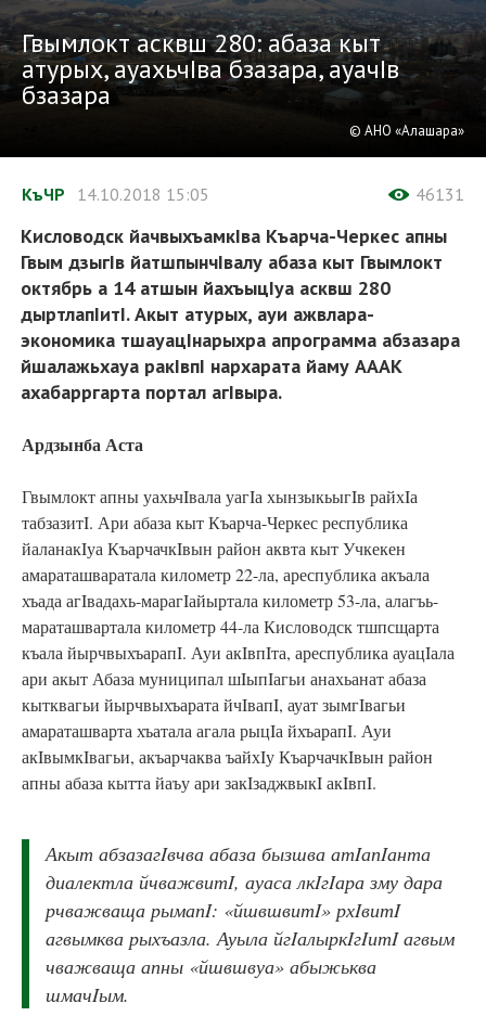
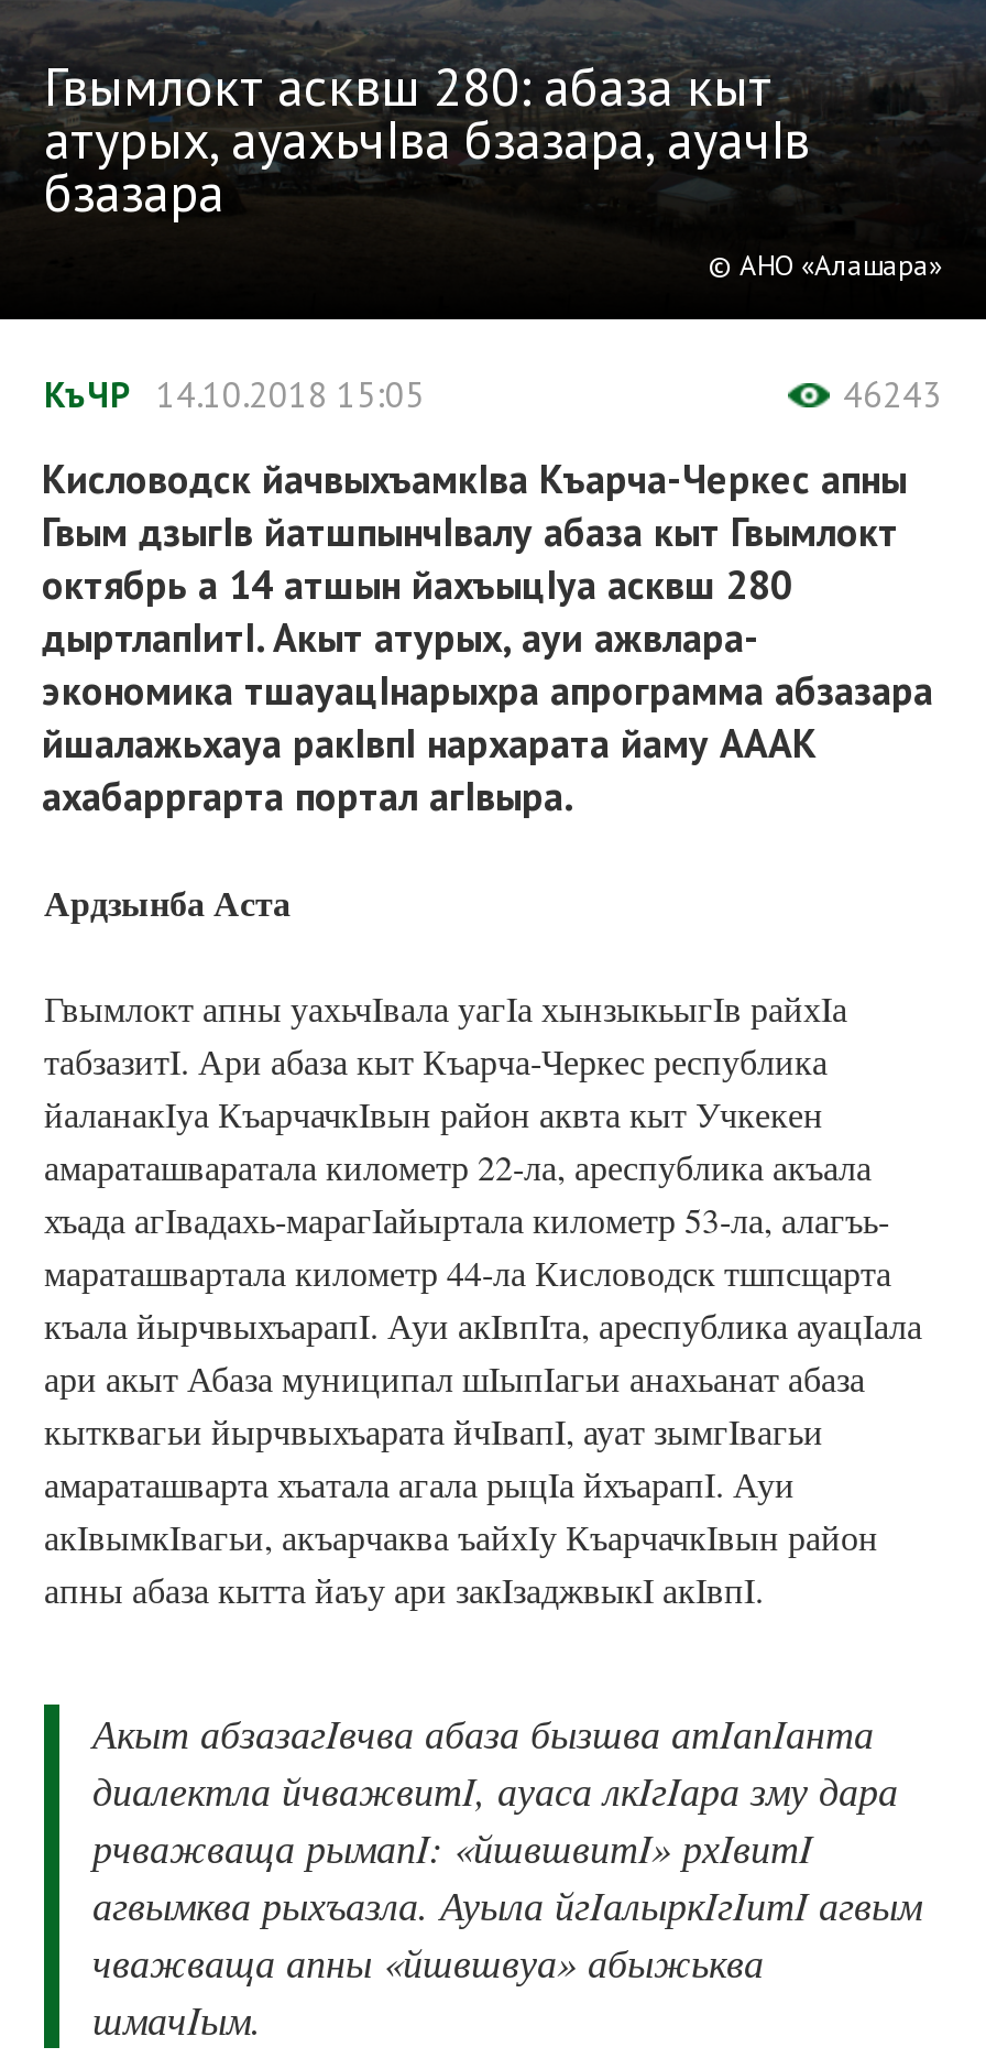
- 46131
+ 46243
